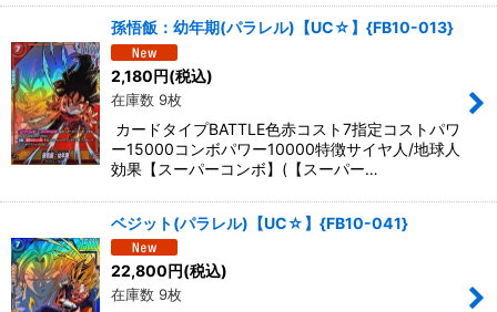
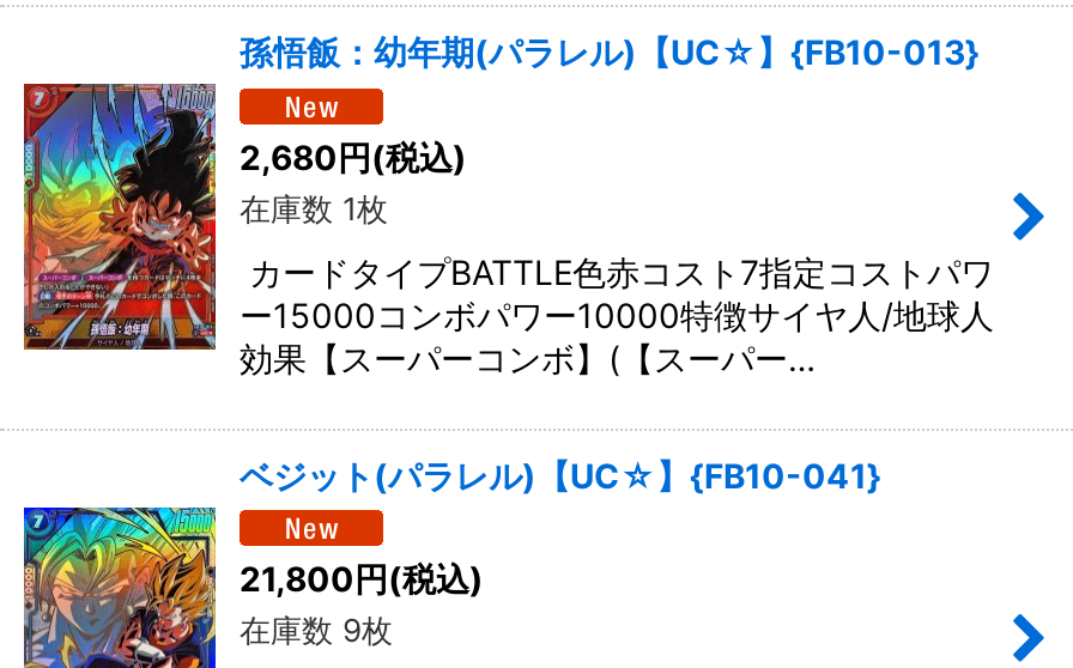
- 2,180円(税込)
+ 2,680円(税込)

- 在庫数 9枚
+ 在庫数 1枚

- 22,800円(税込)
+ 21,800円(税込)
